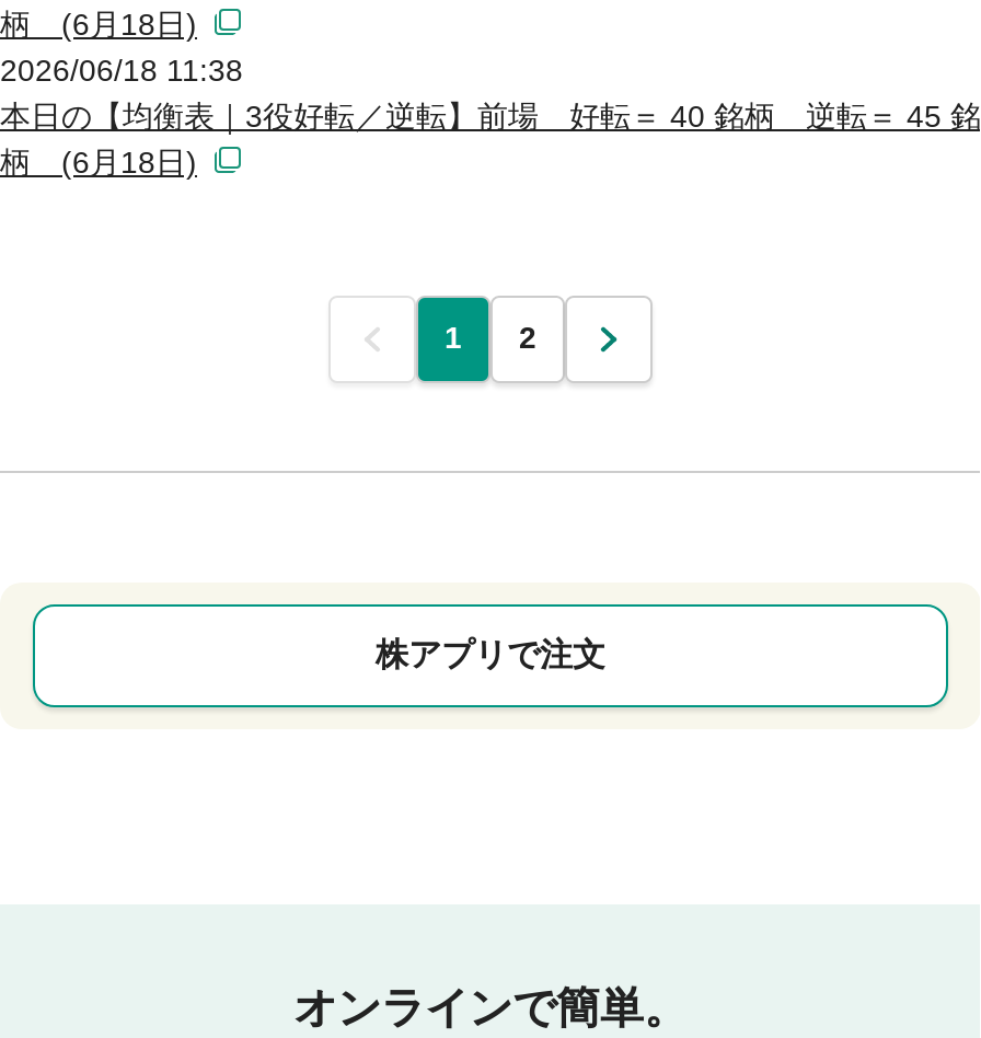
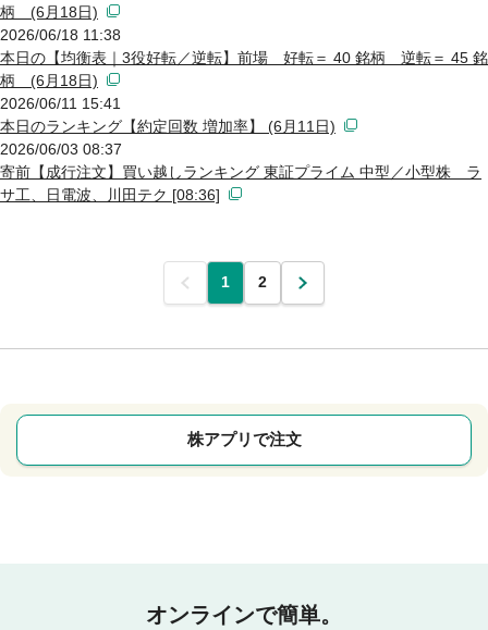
+ 2026/06/11 15:41
+ 本日のランキング【約定回数 増加率】 (6月11日)
+ 2026/06/03 08:37
+ 寄前【成行注文】買い越しランキング 東証プライム 中型／小型株 ラ
+ サ工、日電波、川田テク [08:36]
